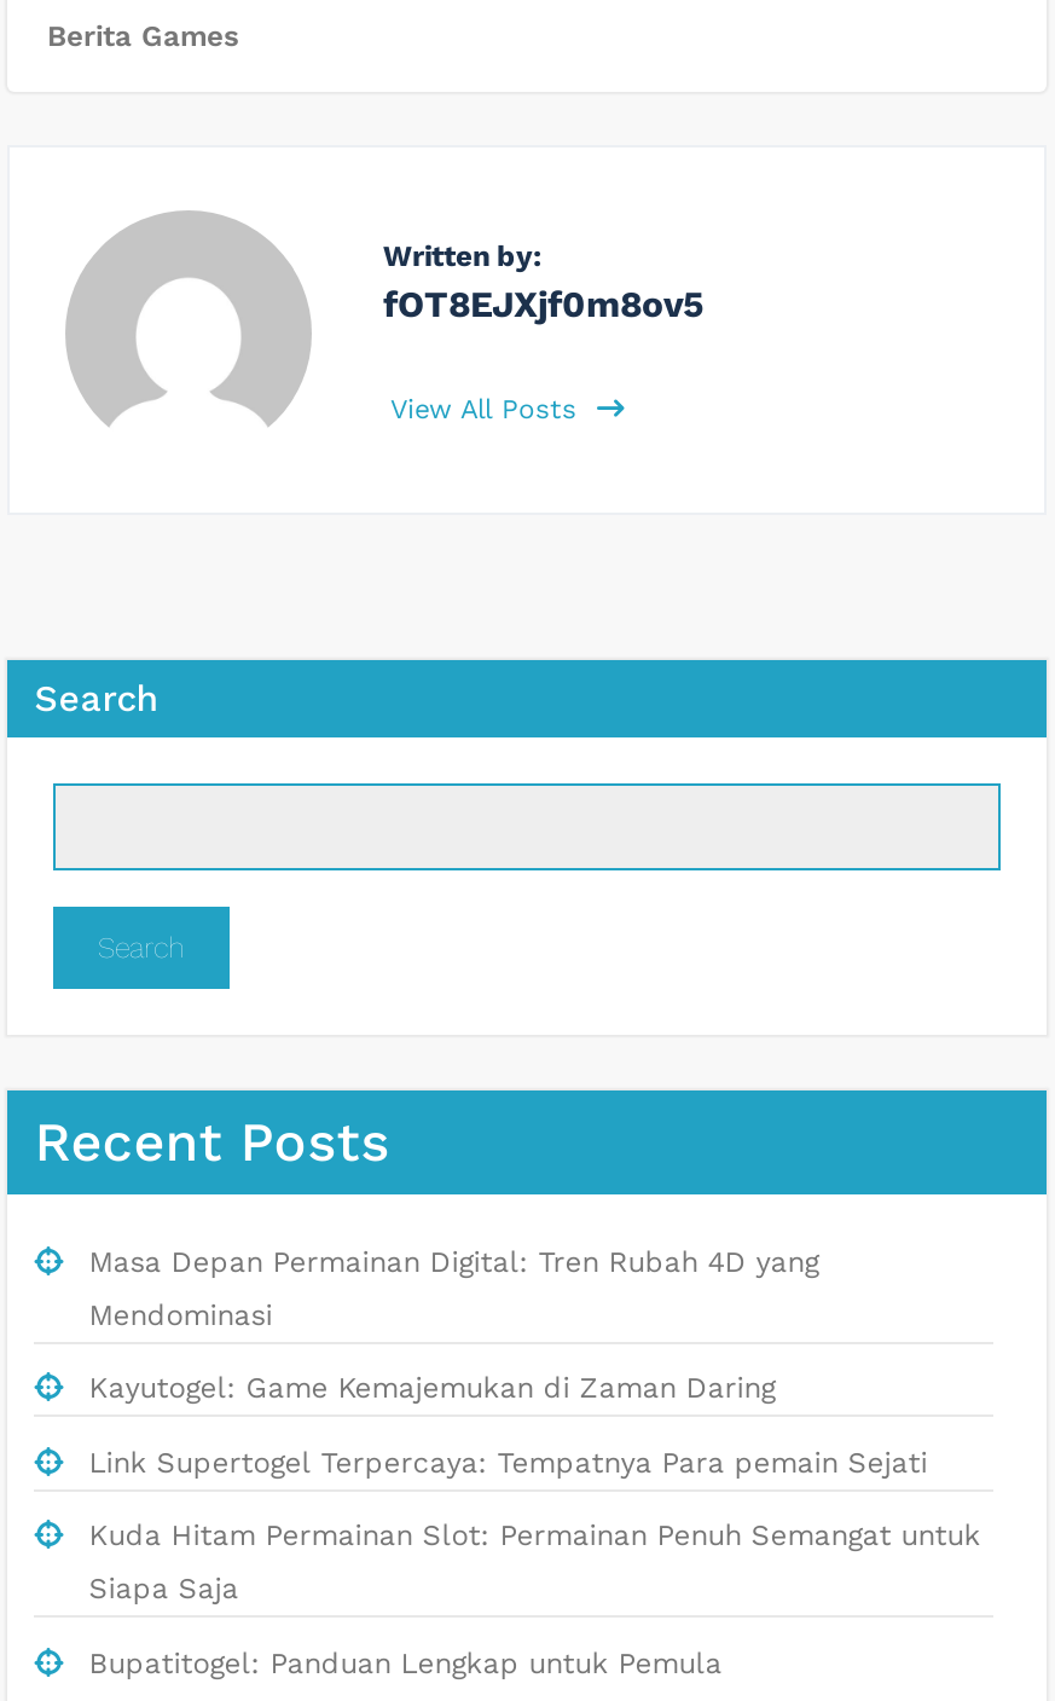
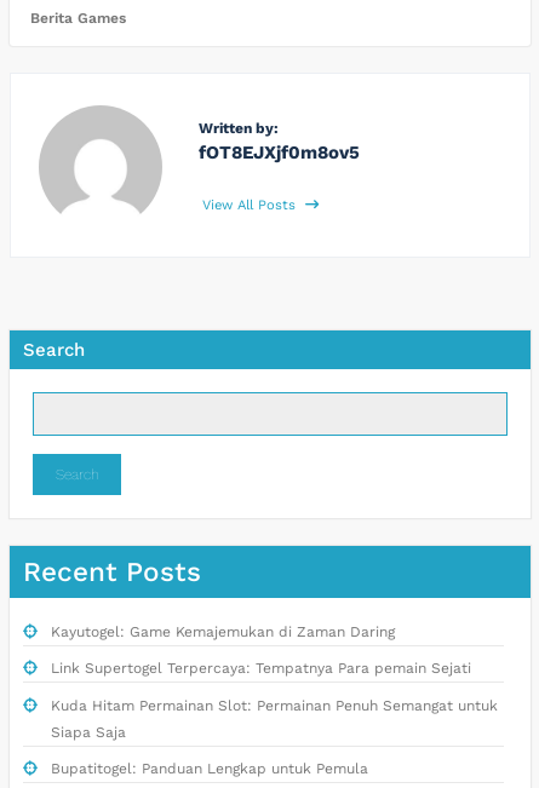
- Masa Depan Permainan Digital: Tren Rubah 4D yang
- Mendominasi
